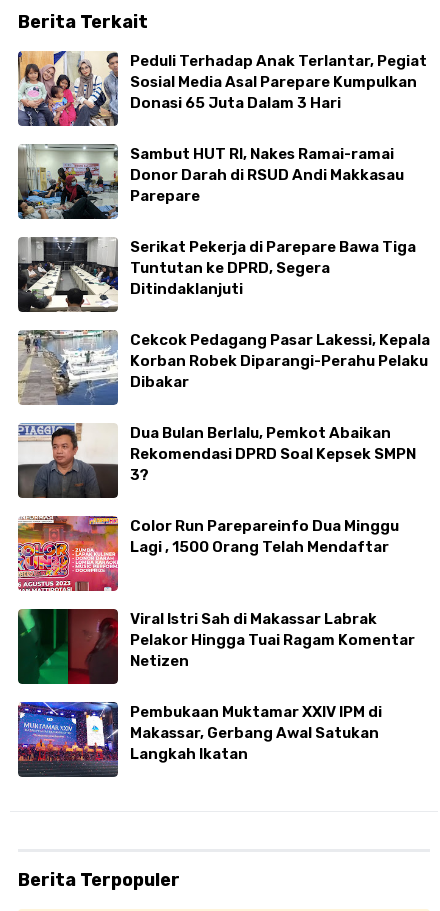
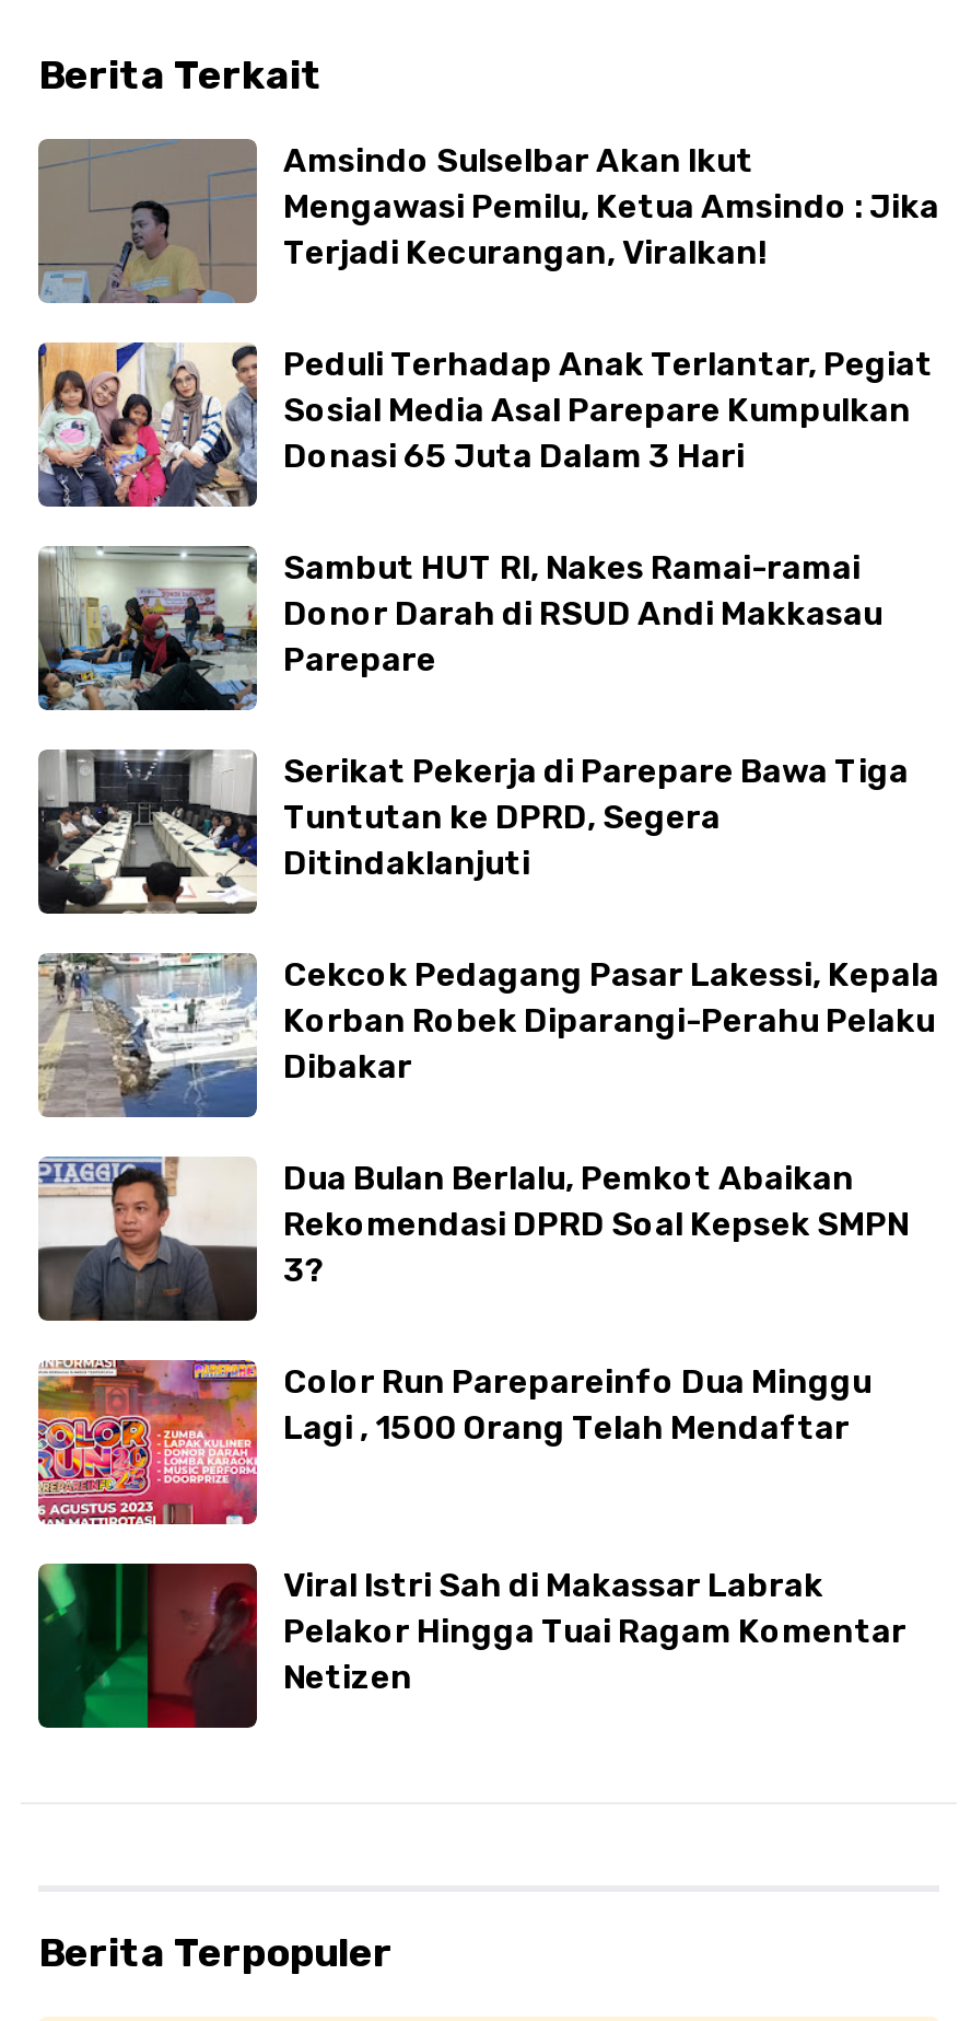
+ [image]
+ Amsindo Sulselbar Akan Ikut
+ Mengawasi Pemilu, Ketua Amsindo : Jika
+ Terjadi Kecurangan, Viralkan!

moved down: [image] | Peduli Terhadap Anak Terlantar, Pegiat | Sosial Media Asal Parepare Kumpulkan | ... | Pelakor Hingga Tuai Ragam Komentar | Netizen

- [image]
- Pembukaan Muktamar XXIV IPM di
- Makassar, Gerbang Awal Satukan
- Langkah Ikatan
